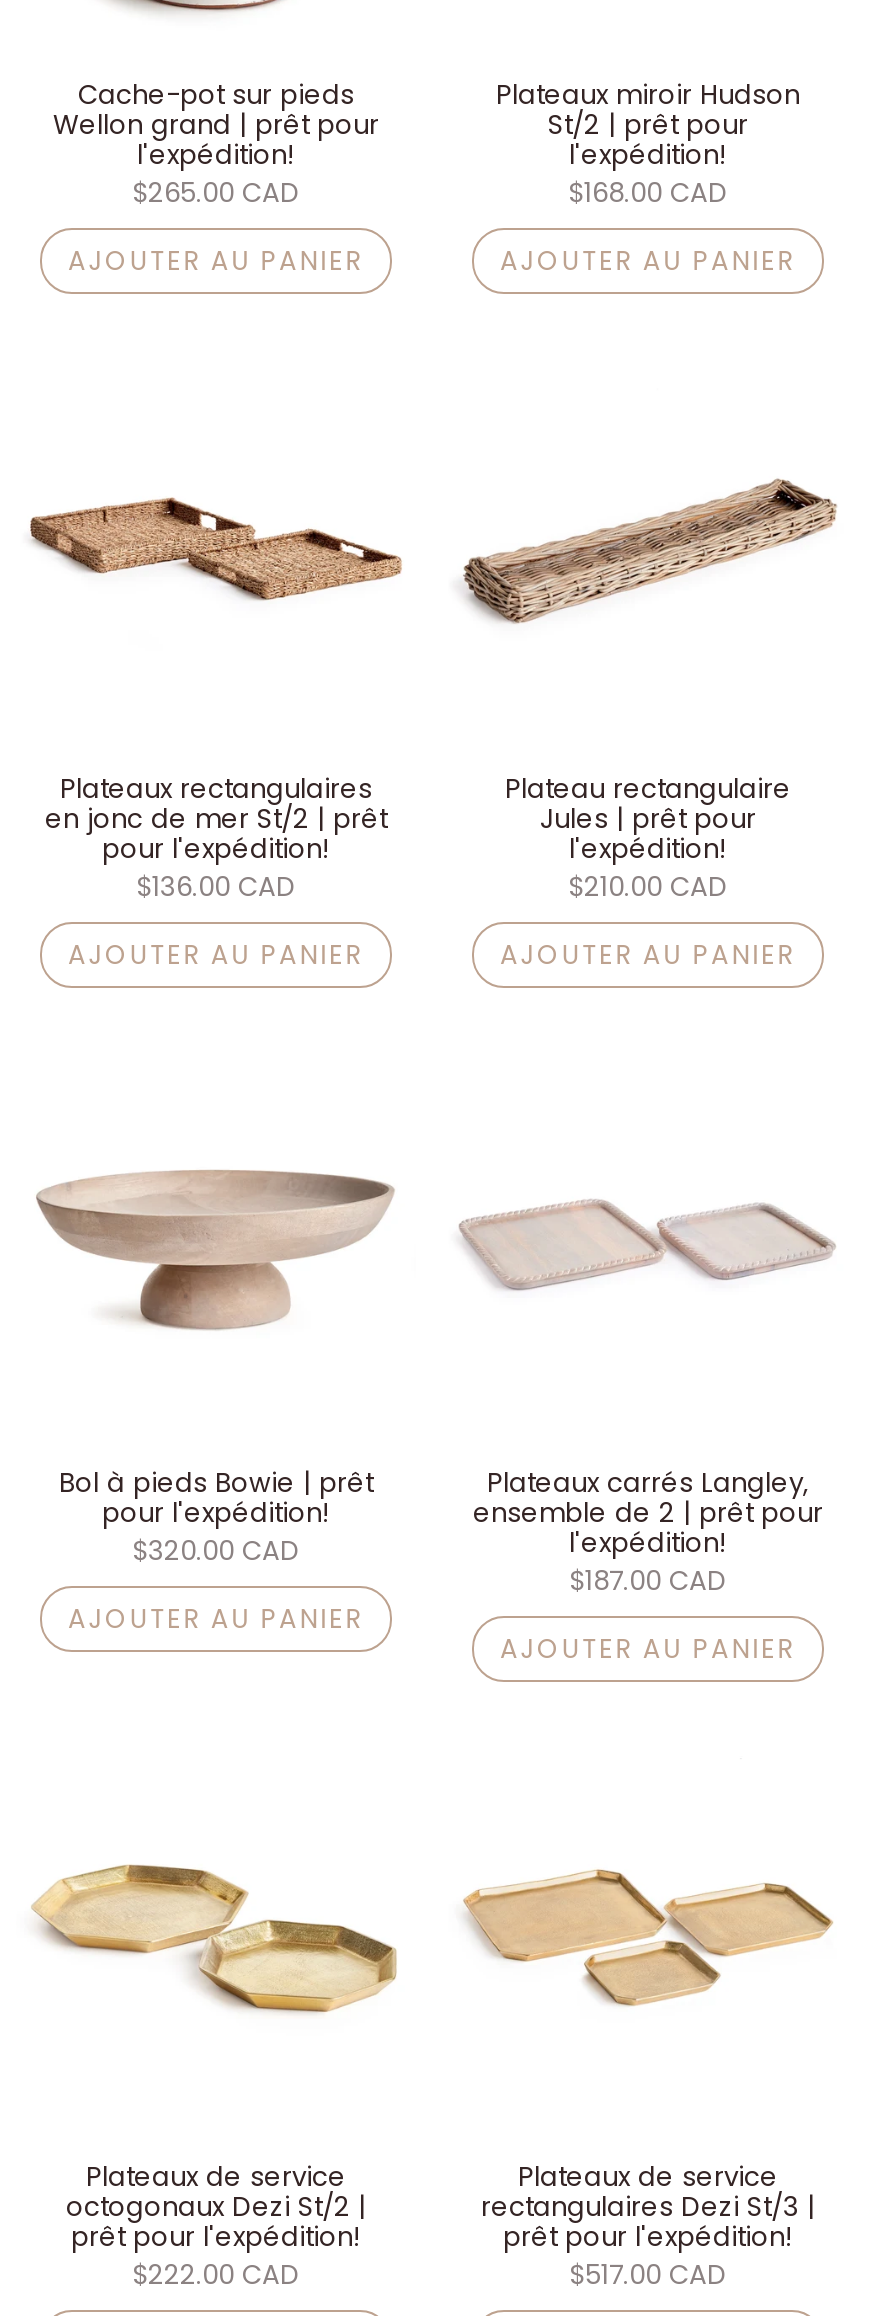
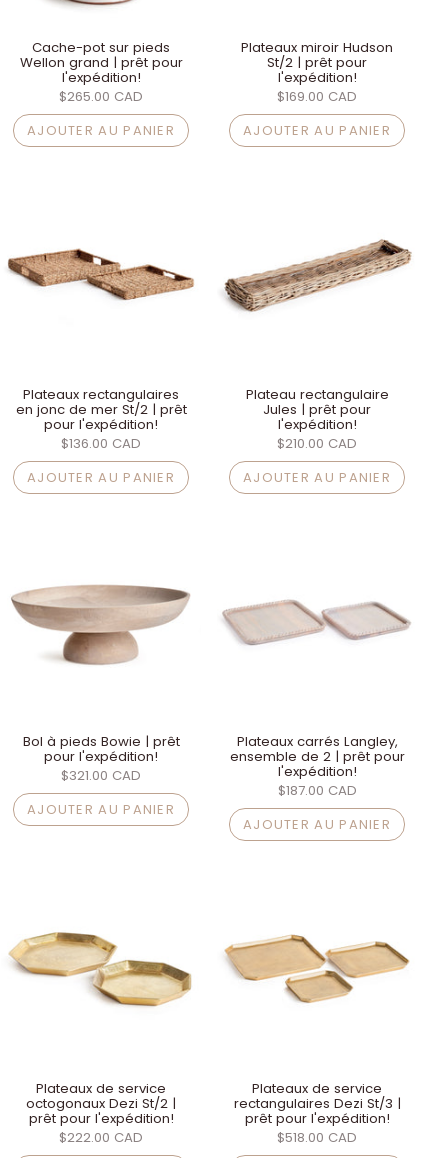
- $168.00 CAD
+ $169.00 CAD

- $320.00 CAD
+ $321.00 CAD

- $517.00 CAD
+ $518.00 CAD
